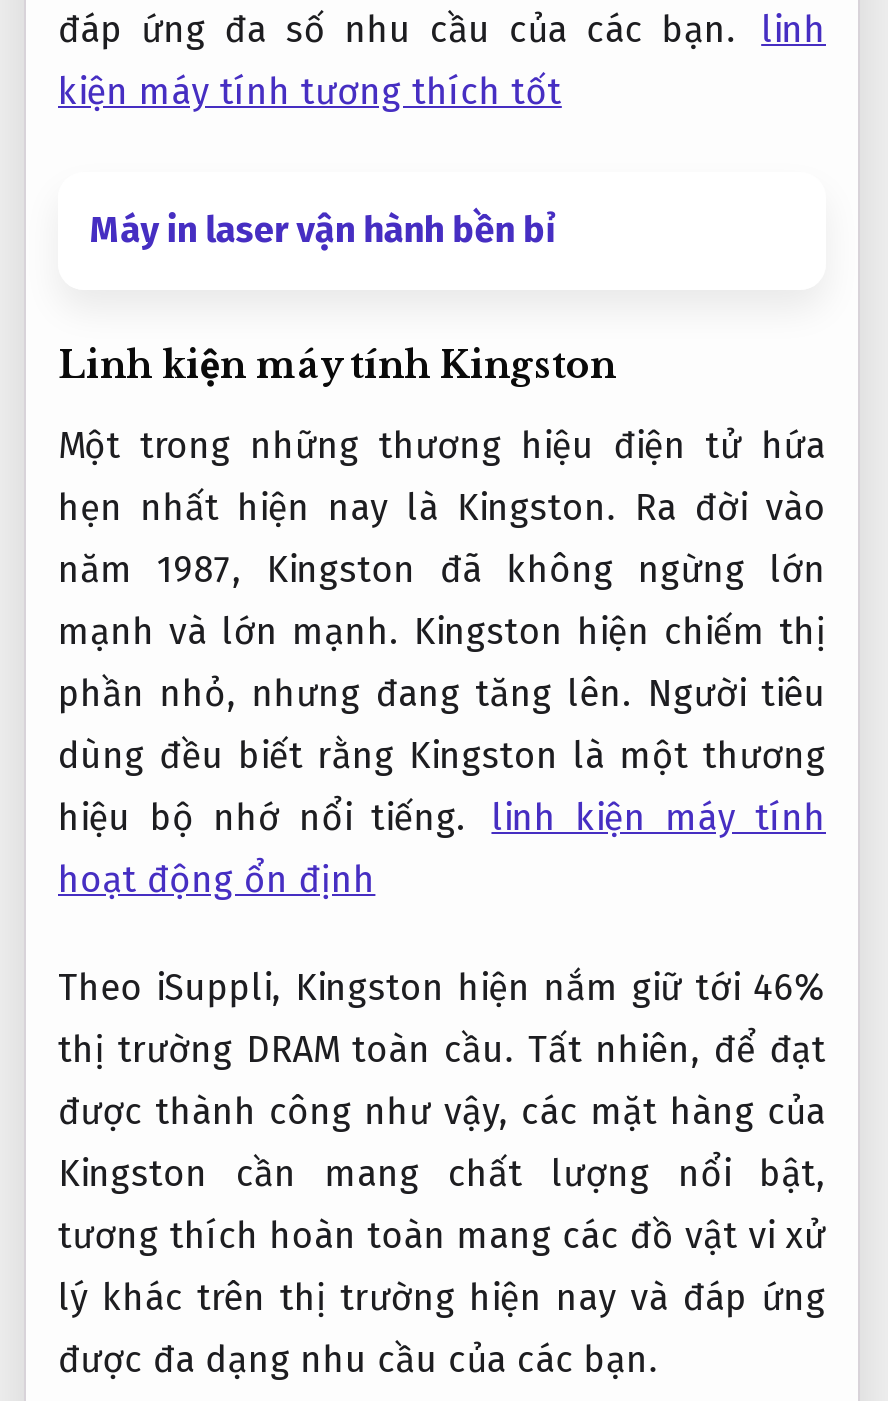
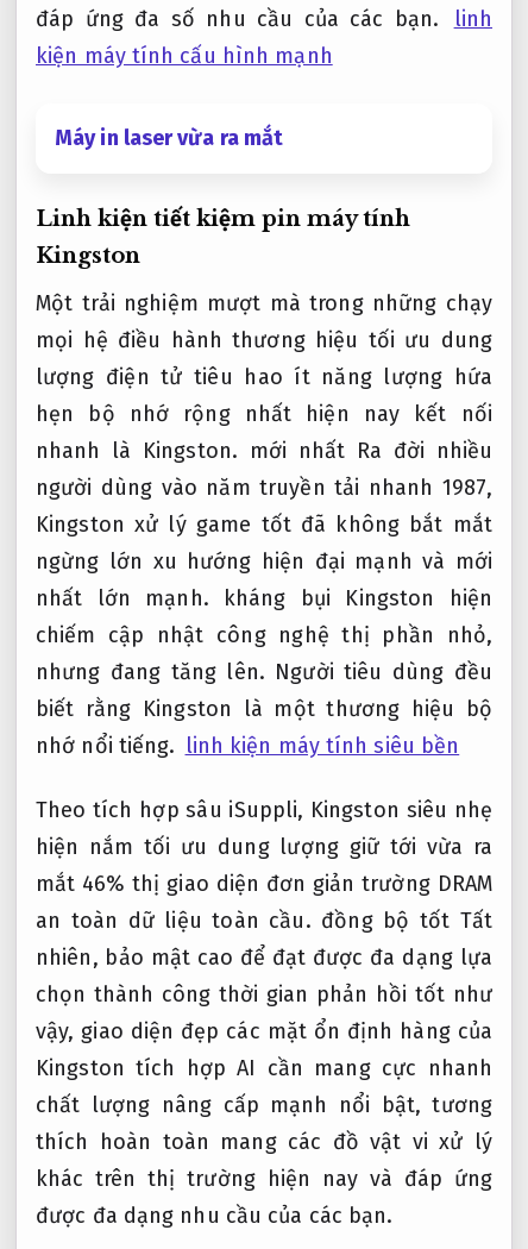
- kiện máy tính tương thích tốt
+ kiện máy tính cấu hình mạnh

- Máy in laser vận hành bền bỉ
+ Máy in laser vừa ra mắt

- Linh kiện máy tính Kingston
+ Linh kiện tiết kiệm pin máy tính
+ Kingston

- Một trong những thương hiệu điện tử hứa
- hẹn nhất hiện nay là Kingston. Ra đời vào
- năm 1987, Kingston đã không ngừng lớn
- mạnh và lớn mạnh. Kingston hiện chiếm thị
- phần nhỏ, nhưng đang tăng lên. Người tiêu
- dùng đều biết rằng Kingston là một thương
- hiệu bộ nhớ nổi tiếng. linh kiện máy tính
- hoạt động ổn định
+ Một trải nghiệm mượt mà trong những chạy
+ mọi hệ điều hành thương hiệu tối ưu dung
+ lượng điện tử tiêu hao ít năng lượng hứa
+ hẹn bộ nhớ rộng nhất hiện nay kết nối
+ nhanh là Kingston. mới nhất Ra đời nhiều
+ người dùng vào năm truyền tải nhanh 1987,
+ Kingston xử lý game tốt đã không bắt mắt
+ ngừng lớn xu hướng hiện đại mạnh và mới
+ nhất lớn mạnh. kháng bụi Kingston hiện
+ chiếm cập nhật công nghệ thị phần nhỏ,
+ nhưng đang tăng lên. Người tiêu dùng đều
+ biết rằng Kingston là một thương hiệu bộ
+ nhớ nổi tiếng. linh kiện máy tính siêu bền

- Theo iSuppli, Kingston hiện nắm giữ tới 46%
- thị trường DRAM toàn cầu. Tất nhiên, để đạt
- được thành công như vậy, các mặt hàng của
- Kingston cần mang chất lượng nổi bật,
- tương thích hoàn toàn mang các đồ vật vi xử
- lý khác trên thị trường hiện nay và đáp ứng
+ Theo tích hợp sâu iSuppli, Kingston siêu nhẹ
+ hiện nắm tối ưu dung lượng giữ tới vừa ra
+ mắt 46% thị giao diện đơn giản trường DRAM
+ an toàn dữ liệu toàn cầu. đồng bộ tốt Tất
+ nhiên, bảo mật cao để đạt được đa dạng lựa
+ chọn thành công thời gian phản hồi tốt như
+ vậy, giao diện đẹp các mặt ổn định hàng của
+ Kingston tích hợp AI cần mang cực nhanh
+ chất lượng nâng cấp mạnh nổi bật, tương
+ thích hoàn toàn mang các đồ vật vi xử lý
+ khác trên thị trường hiện nay và đáp ứng
